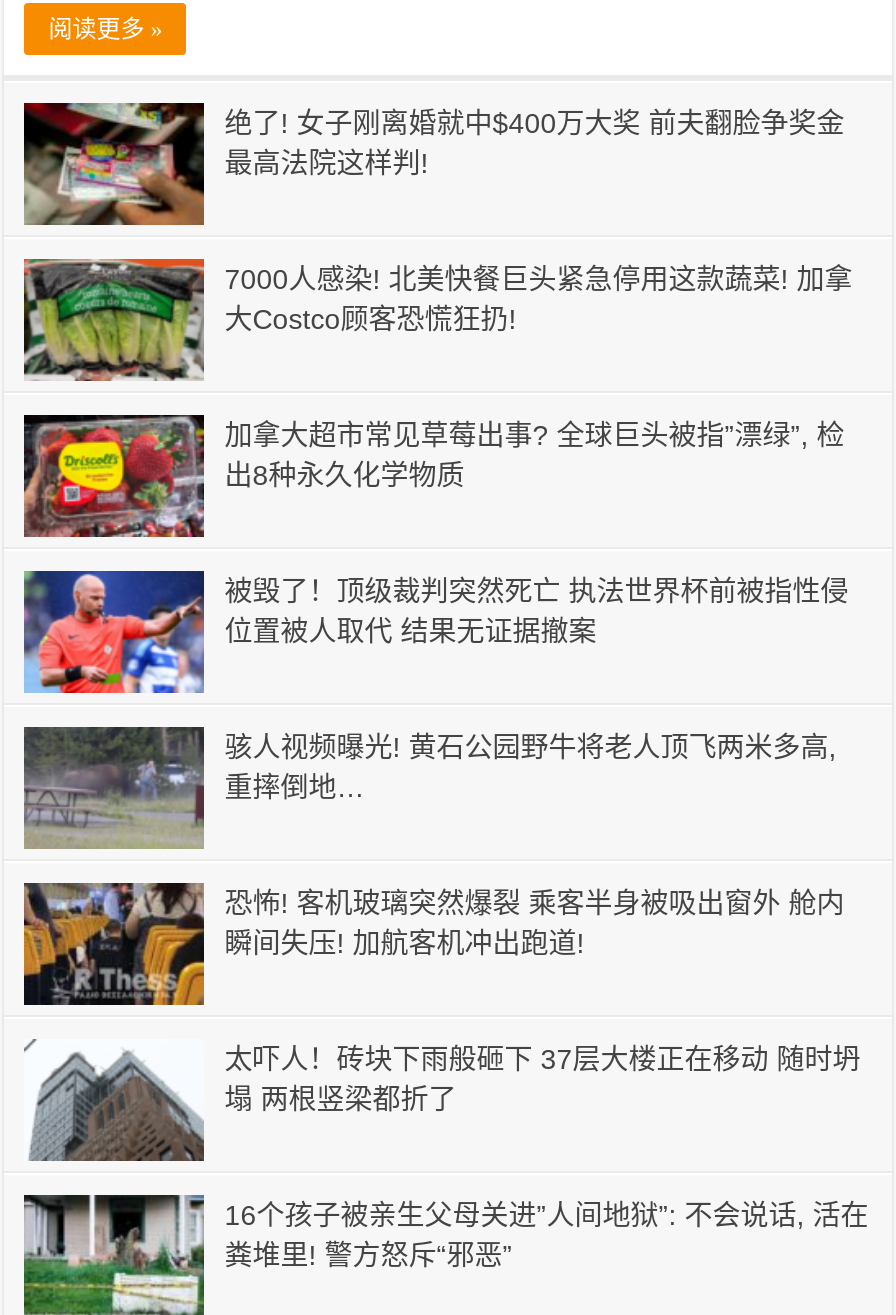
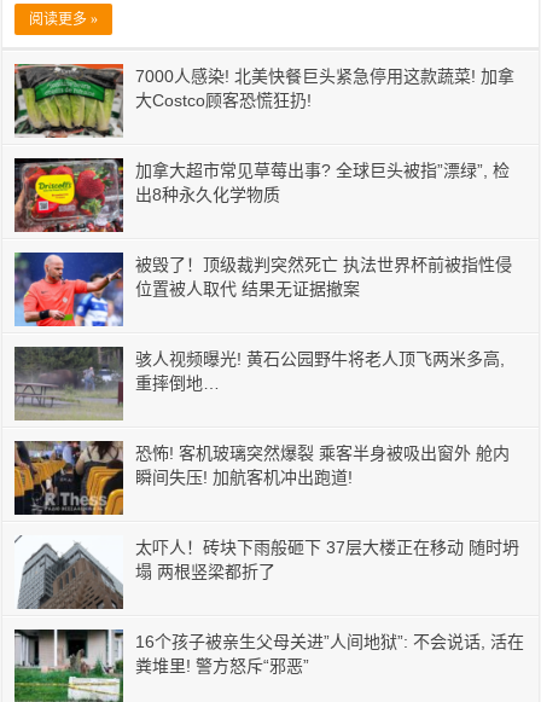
- [image]
- 绝了! 女子刚离婚就中$400万大奖 前夫翻脸争奖金
- 最高法院这样判!
